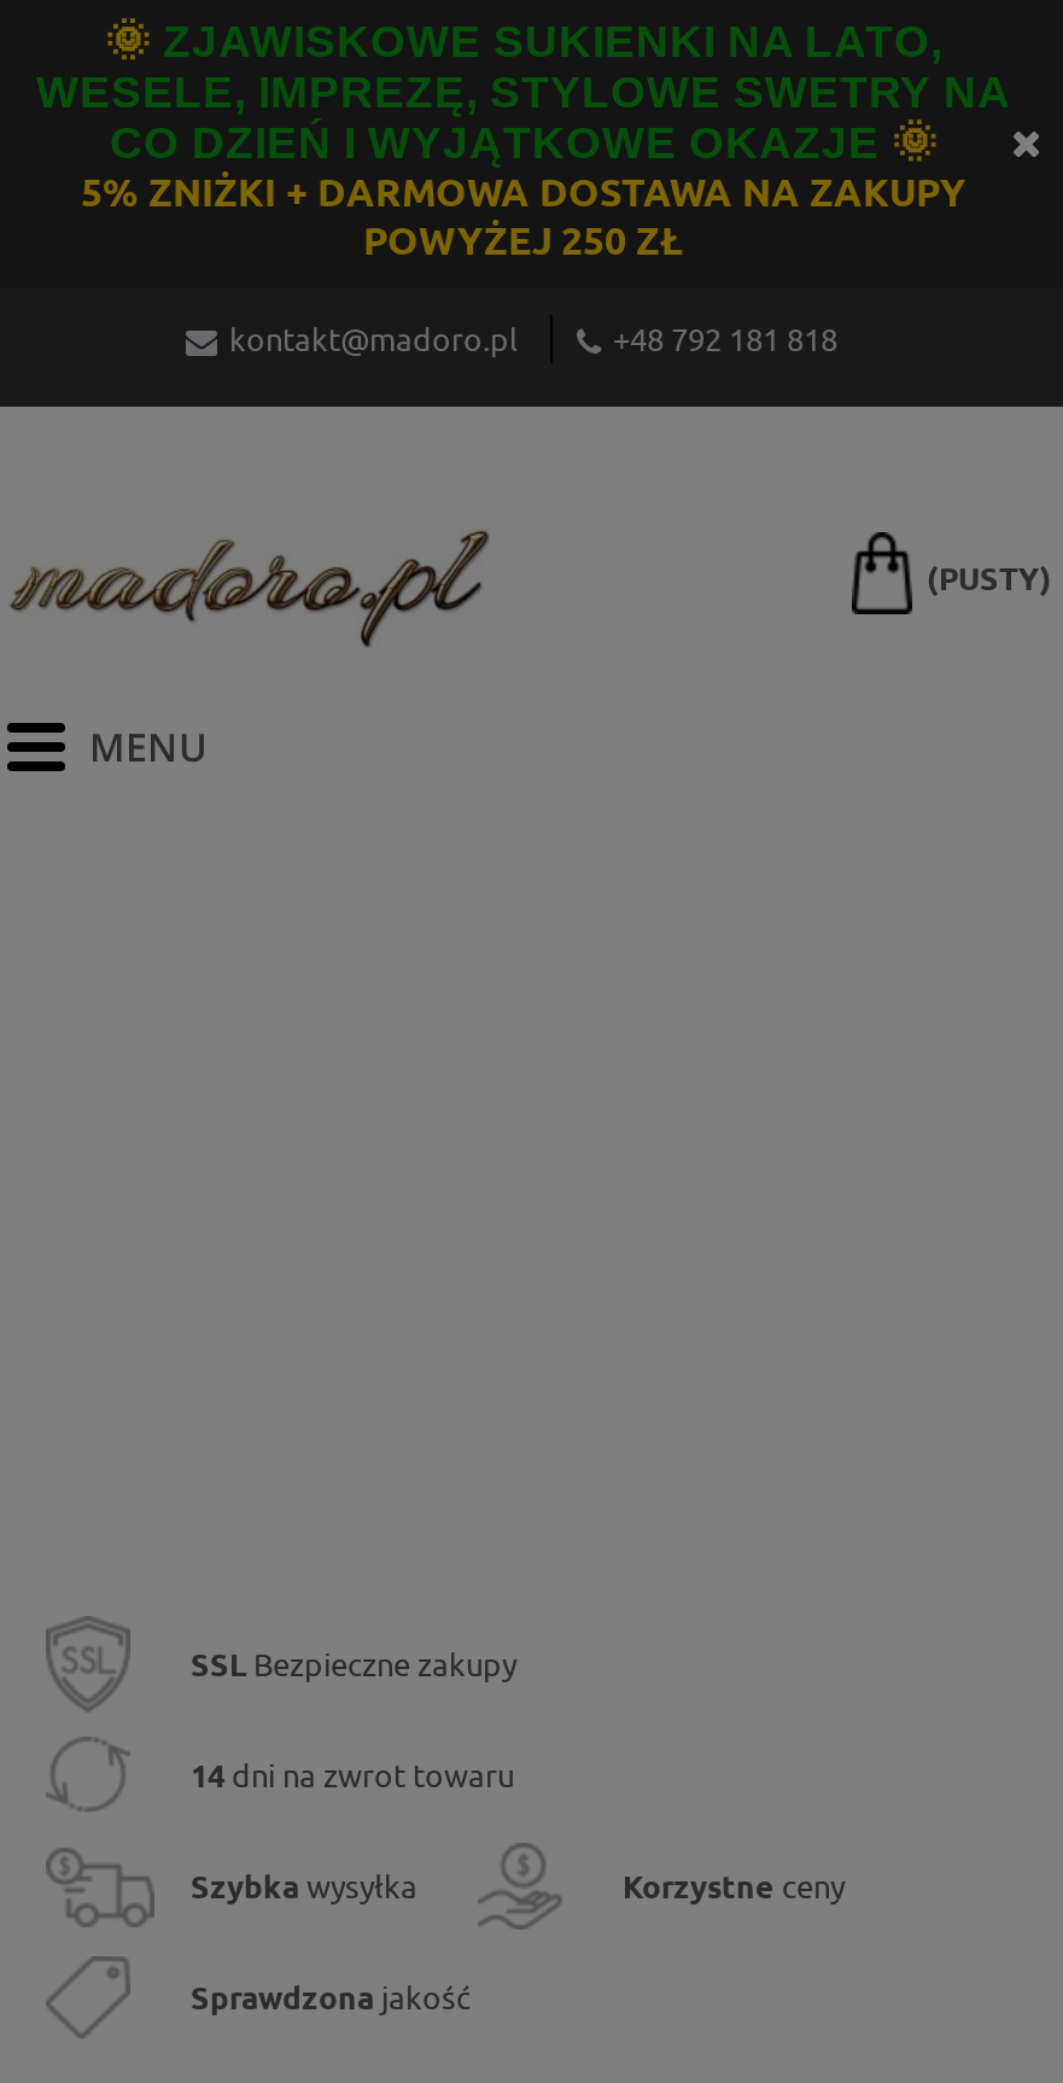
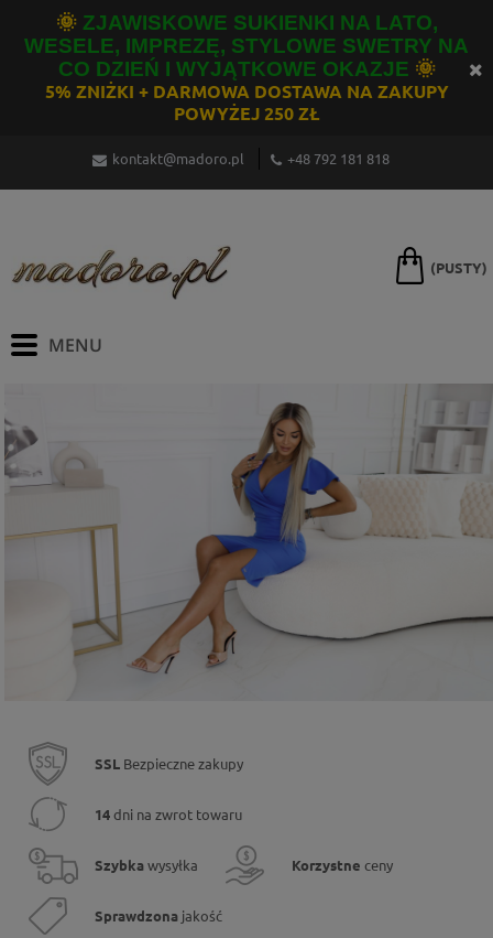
+ [image]
